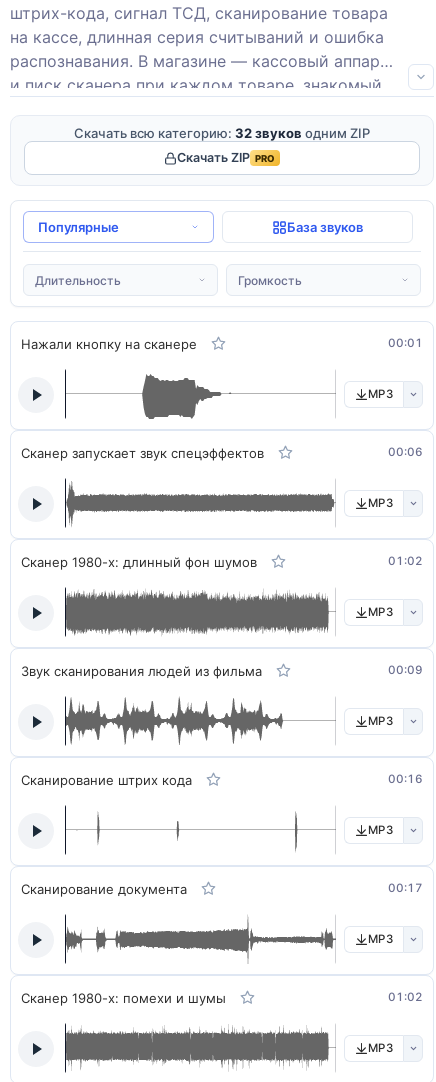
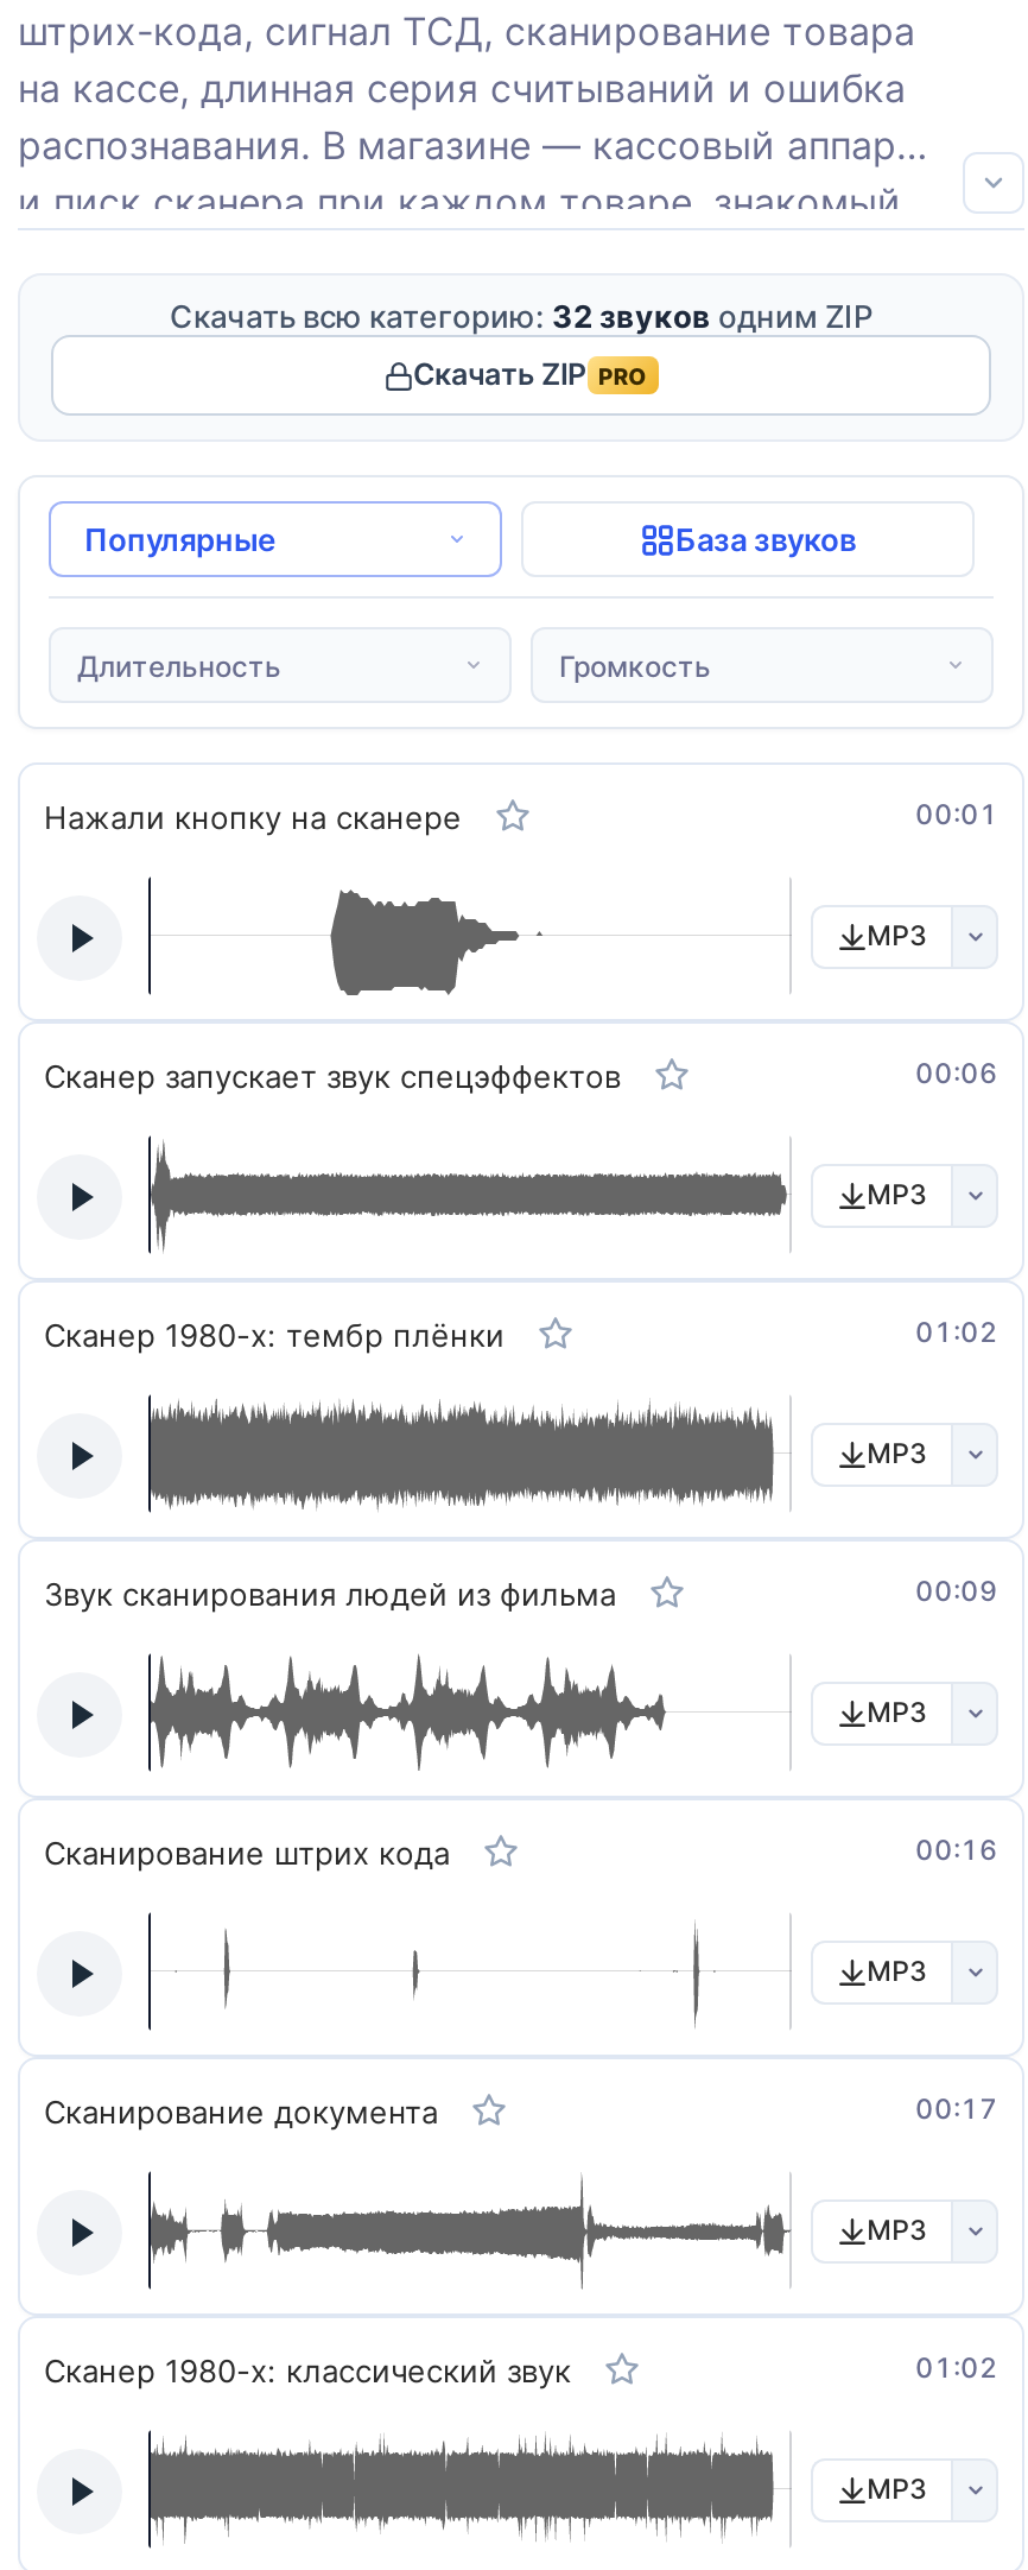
- Сканер 1980-х: длинный фон шумов
+ Сканер 1980-х: тембр плёнки

- Сканер 1980-х: помехи и шумы
+ Сканер 1980-х: классический звук
